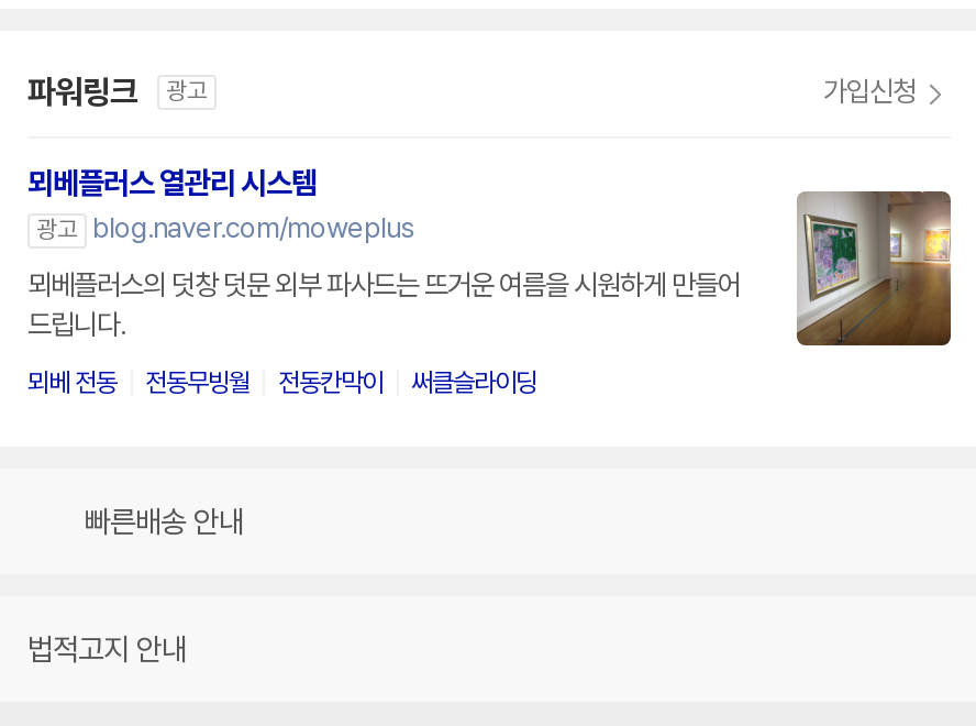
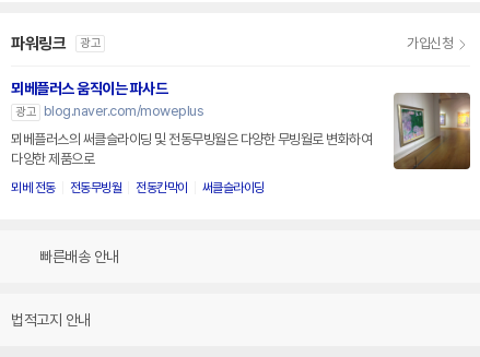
- 뫼베플러스 열관리 시스템
+ 뫼베플러스 움직이는 파사드

- 뫼베플러스의 덧창 덧문 외부 파사드는 뜨거운 여름을 시원하게 만들어
- 드립니다.
+ 뫼베플러스의 써클슬라이딩 및 전동무빙월은 다양한 무빙월로 변화하여
+ 다양한 제품으로
